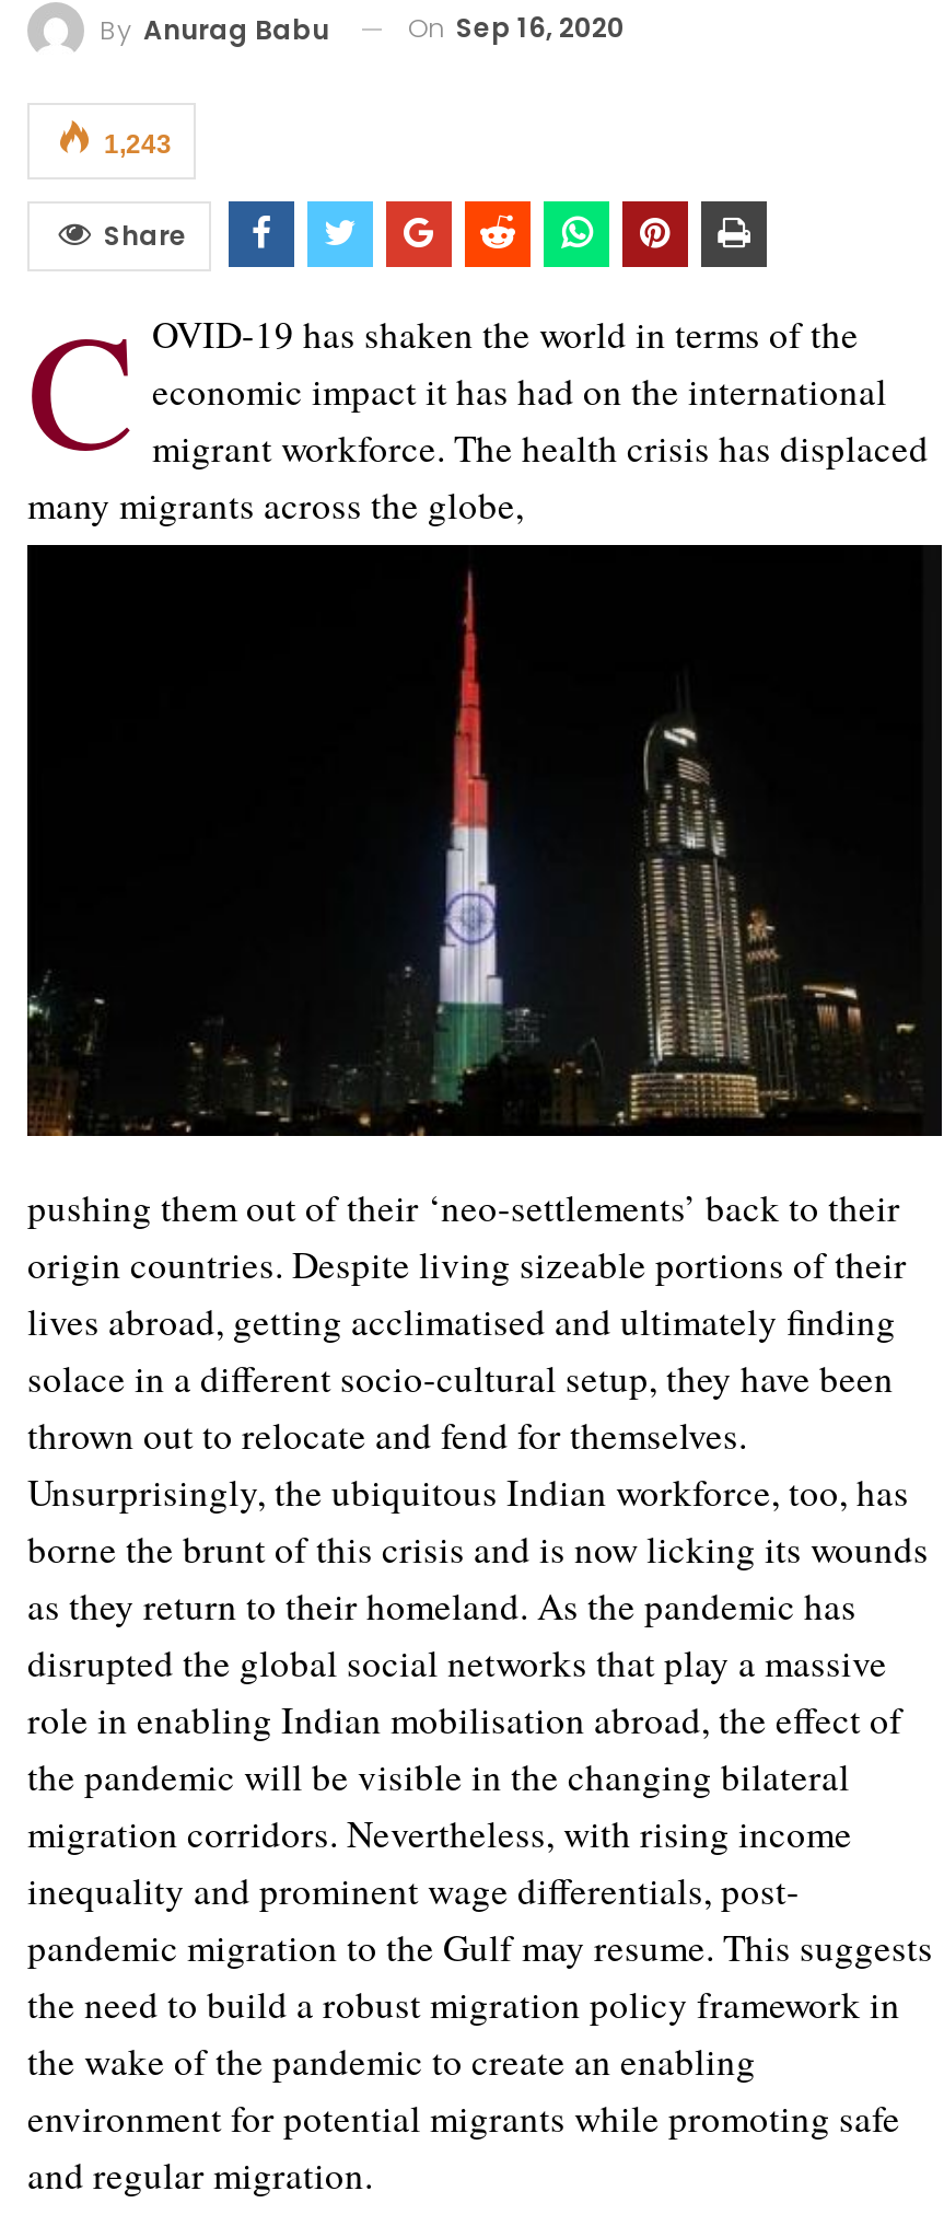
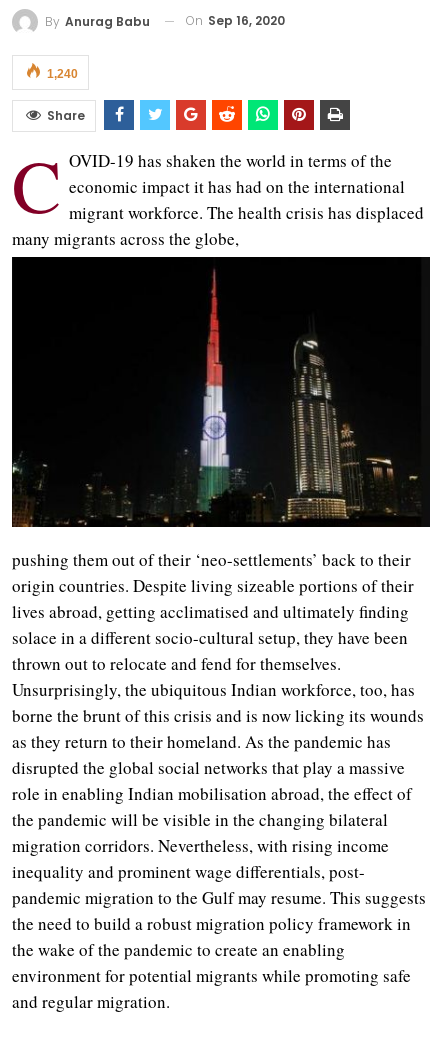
- 1,243
+ 1,240
